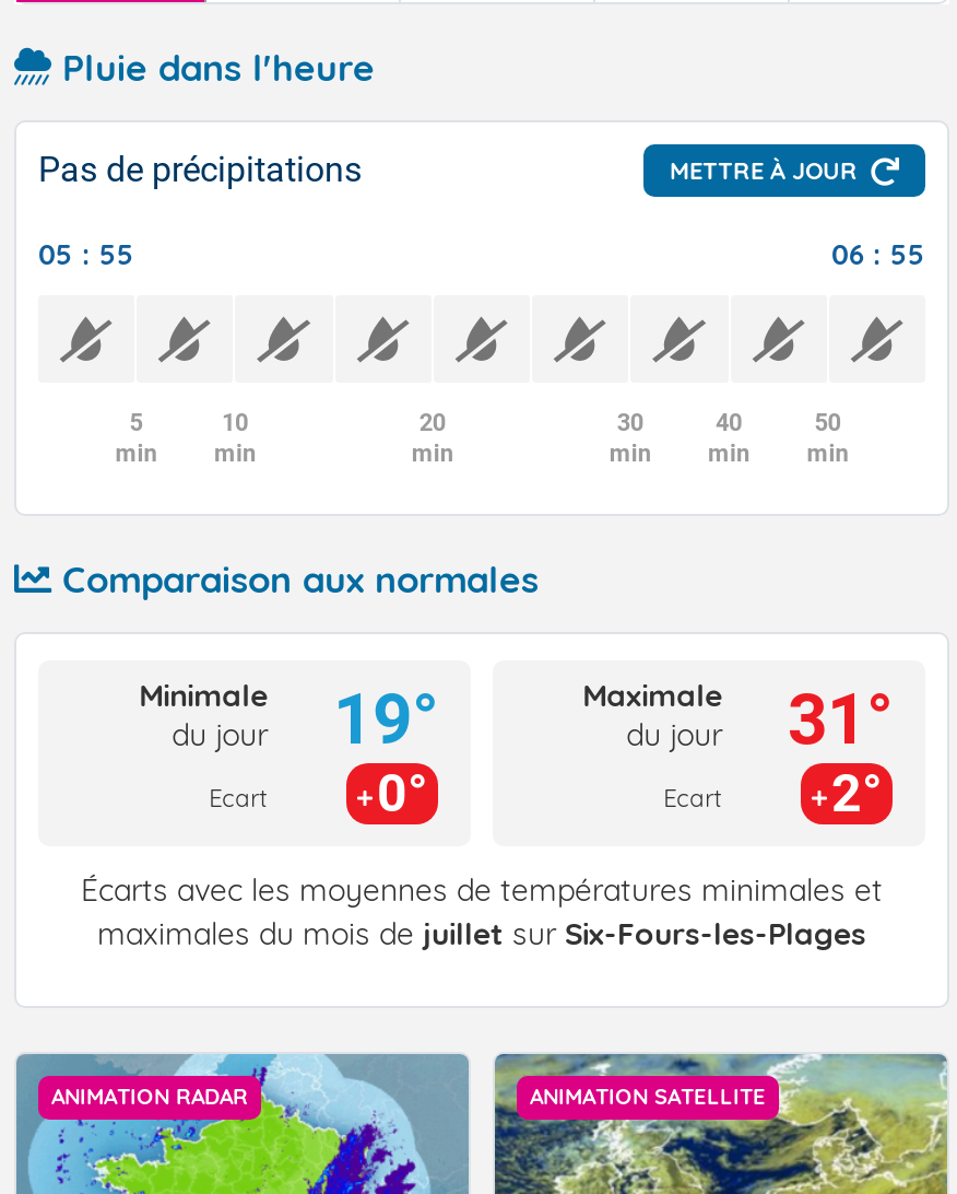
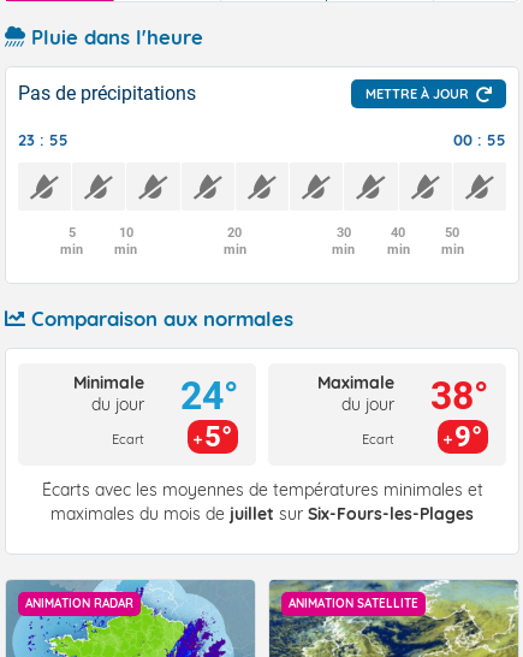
- 05 : 55
+ 23 : 55

- 06 : 55
+ 00 : 55

- Minimale du jour 19°
+ Minimale du jour 24°

- Maximale du jour 31°
+ Maximale du jour 38°

- 0°
+ 5°

- 2°
+ 9°
